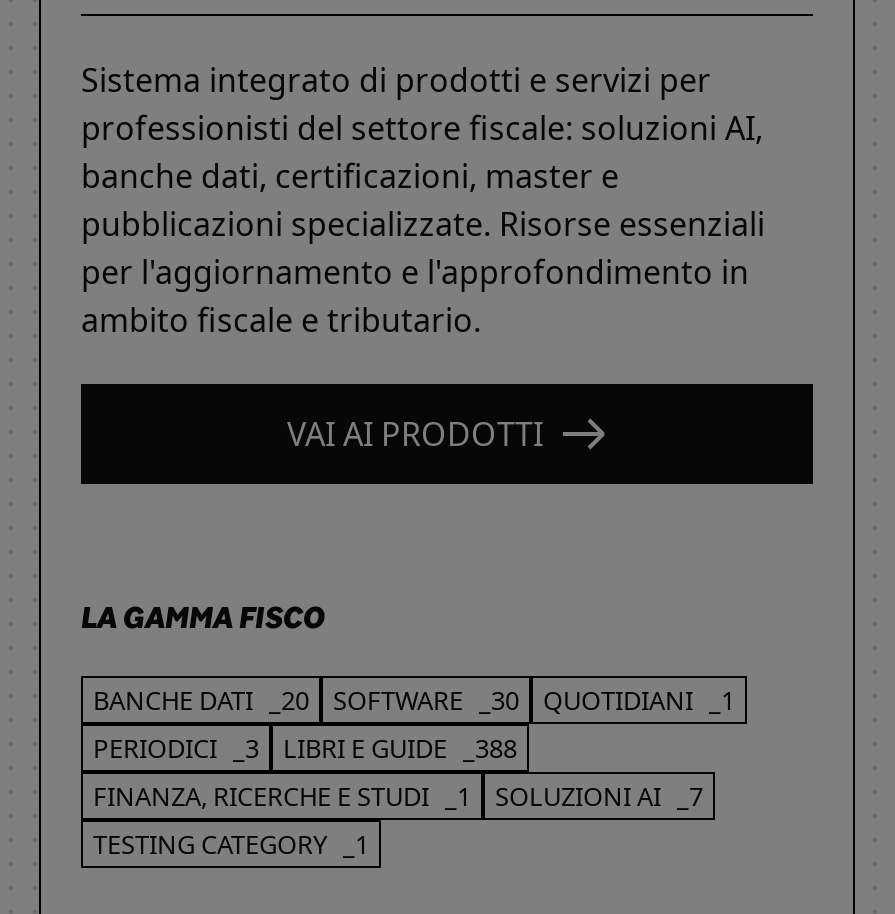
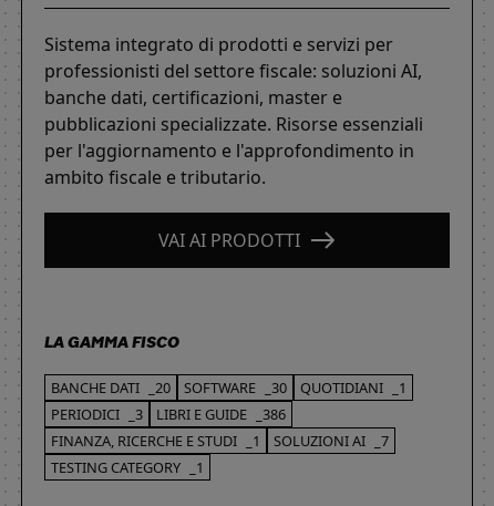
- PERIODICI _3 LIBRI E GUIDE _388
+ PERIODICI _3 LIBRI E GUIDE _386
